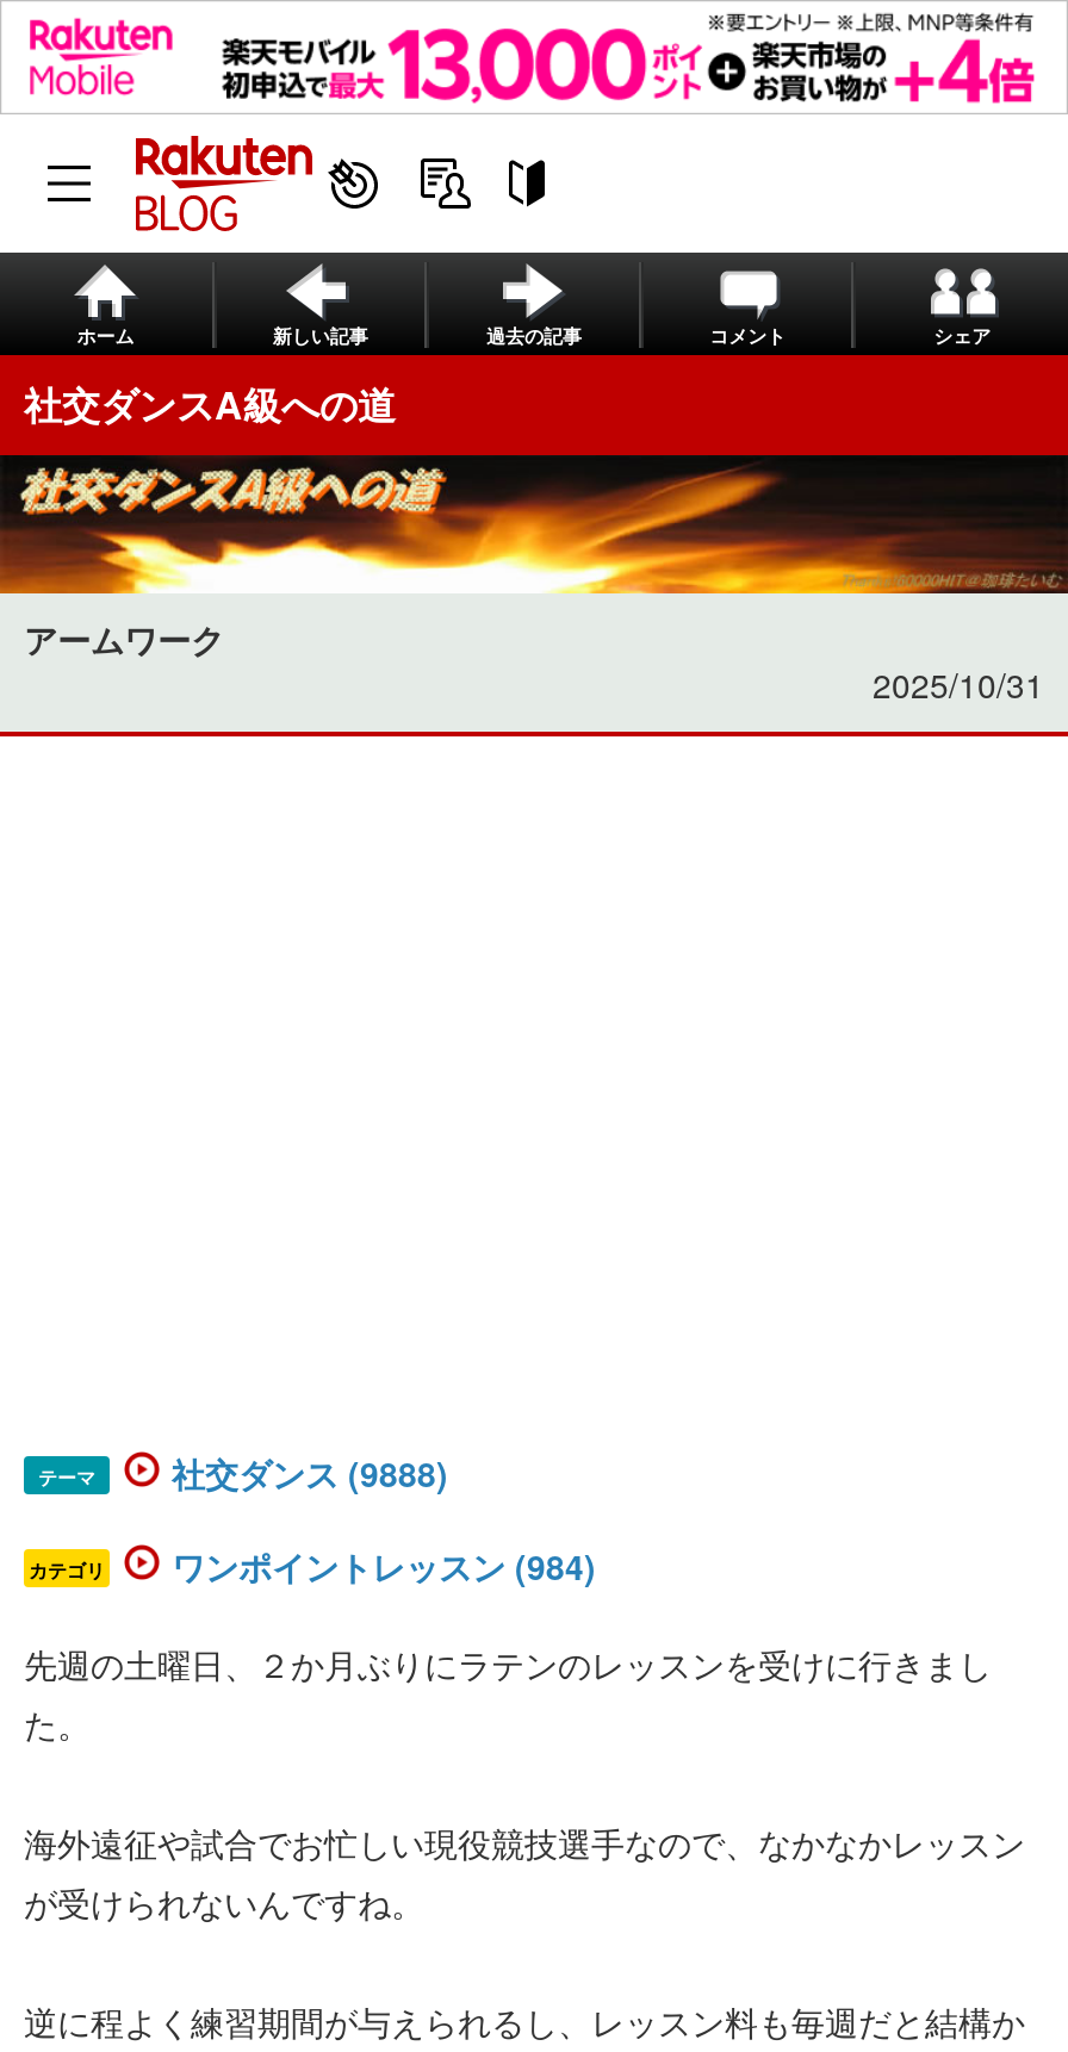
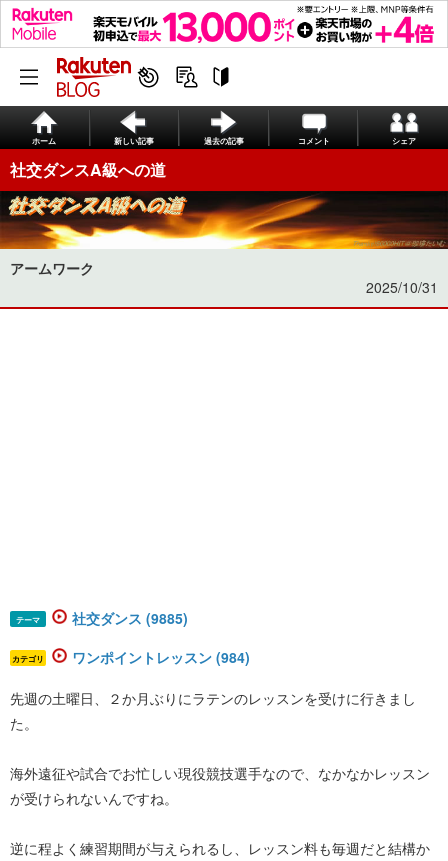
- 社交ダンス (9888)
+ 社交ダンス (9885)
